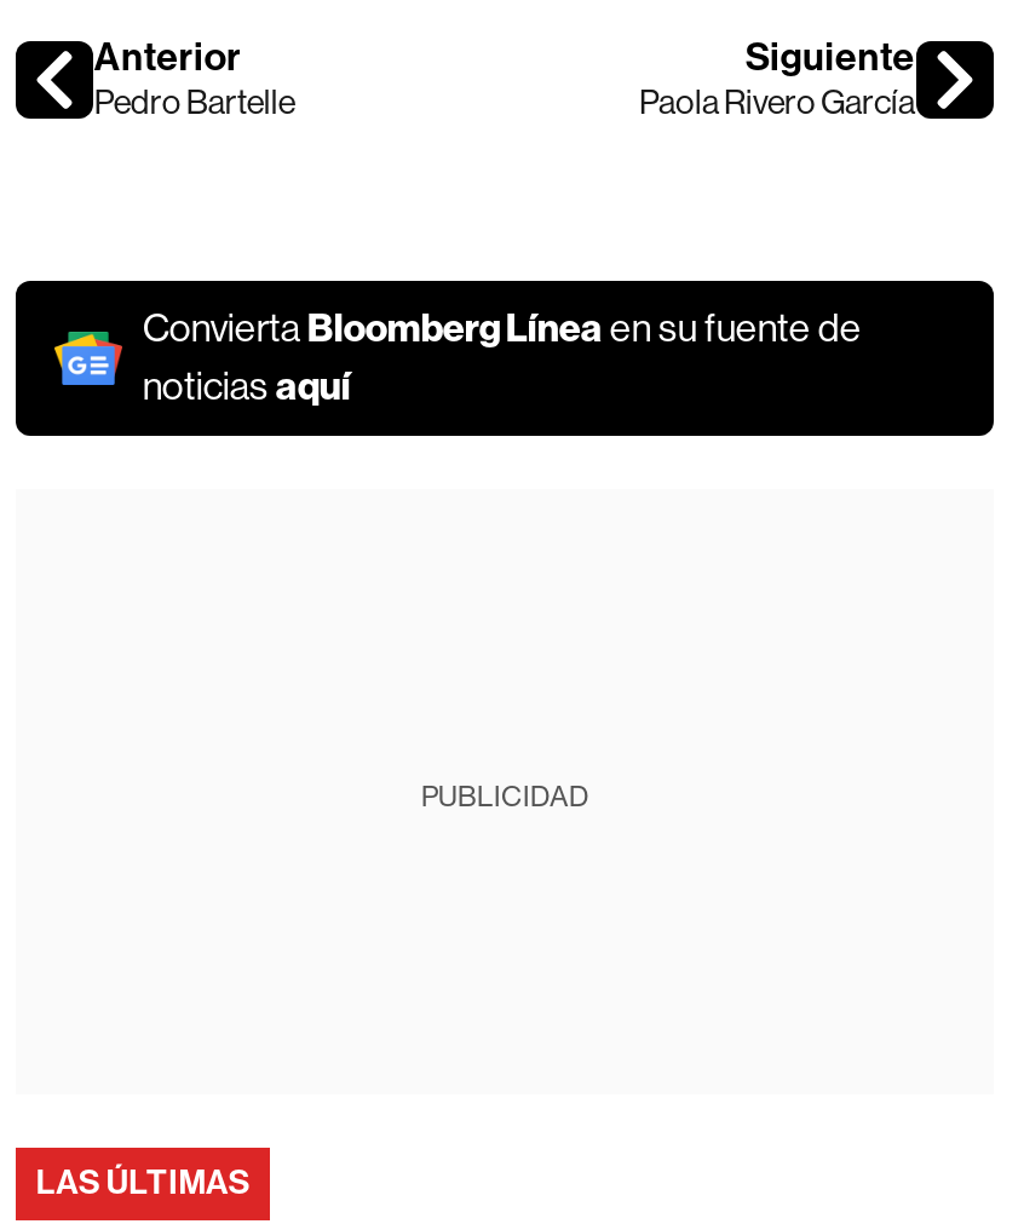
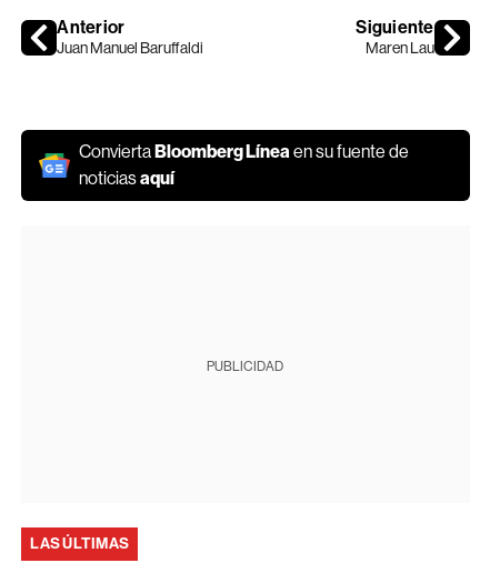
- Pedro Bartelle
+ Juan Manuel Baruffaldi

- Paola Rivero García
+ Maren Lau
